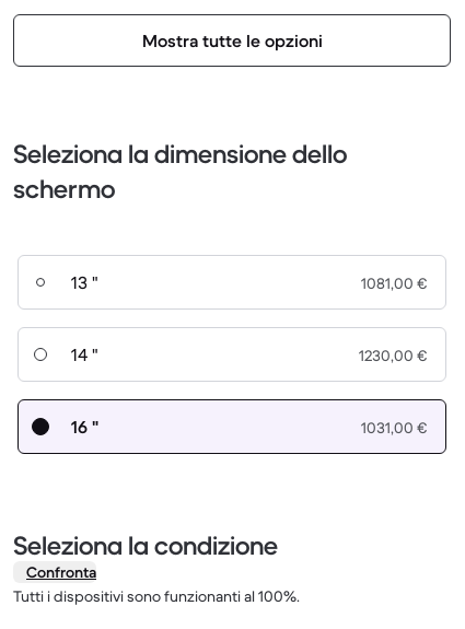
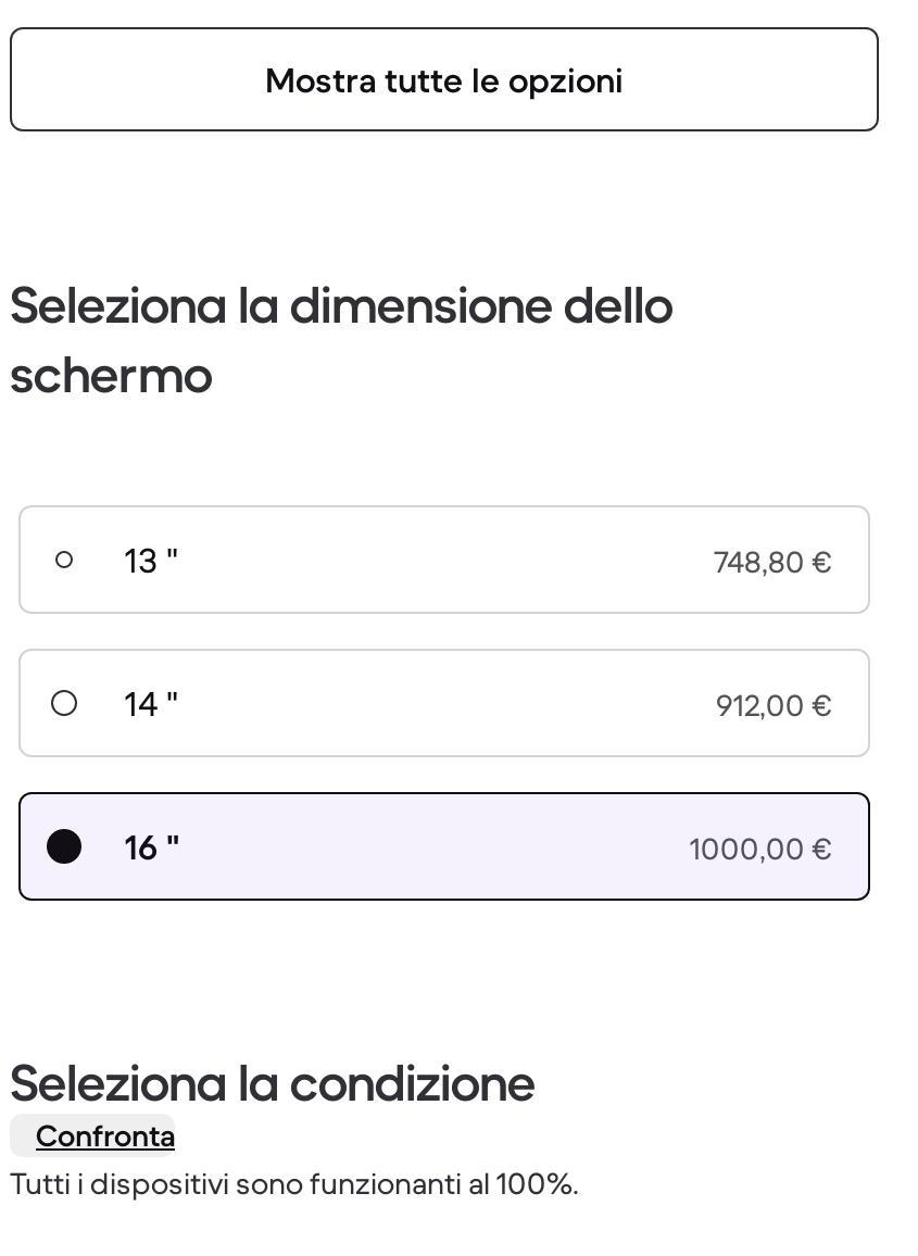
- 1081,00 €
+ 748,80 €

- 1230,00 €
+ 912,00 €

- 1031,00 €
+ 1000,00 €
